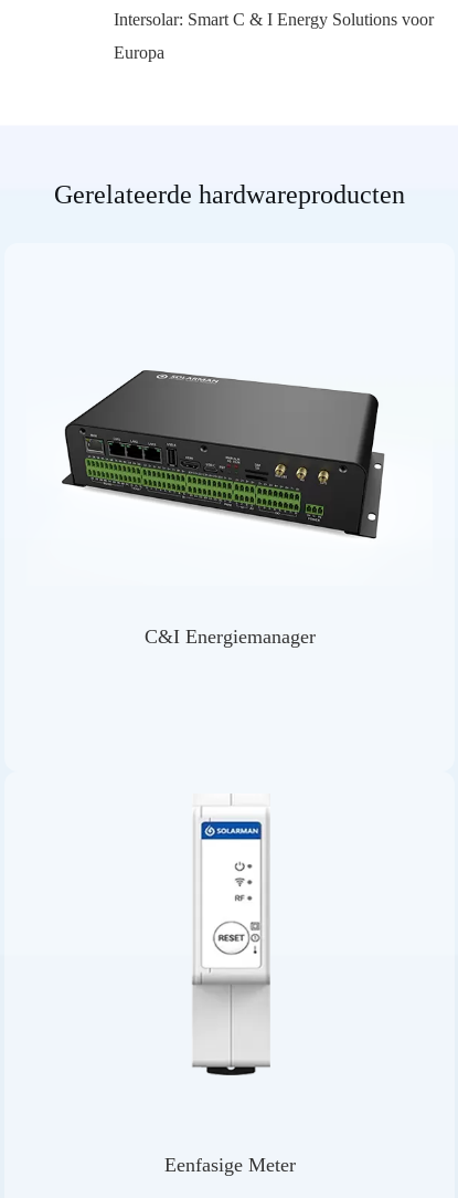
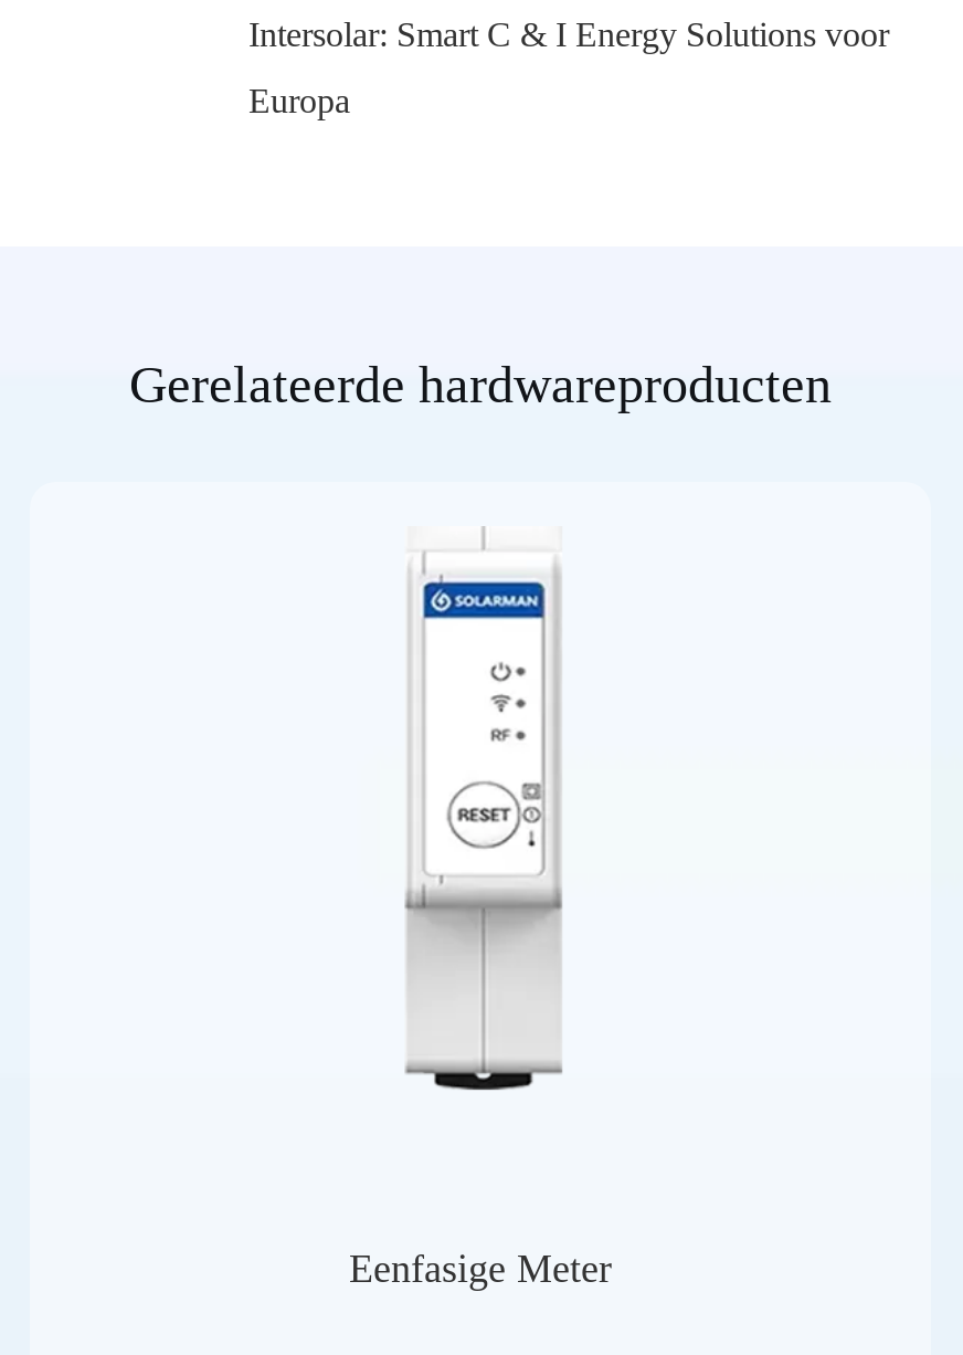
- [image]

- C&I Energiemanager
